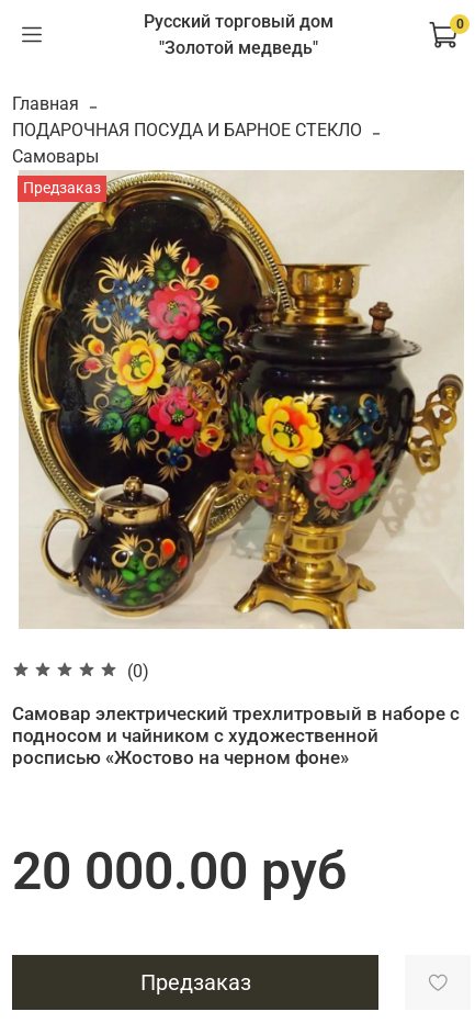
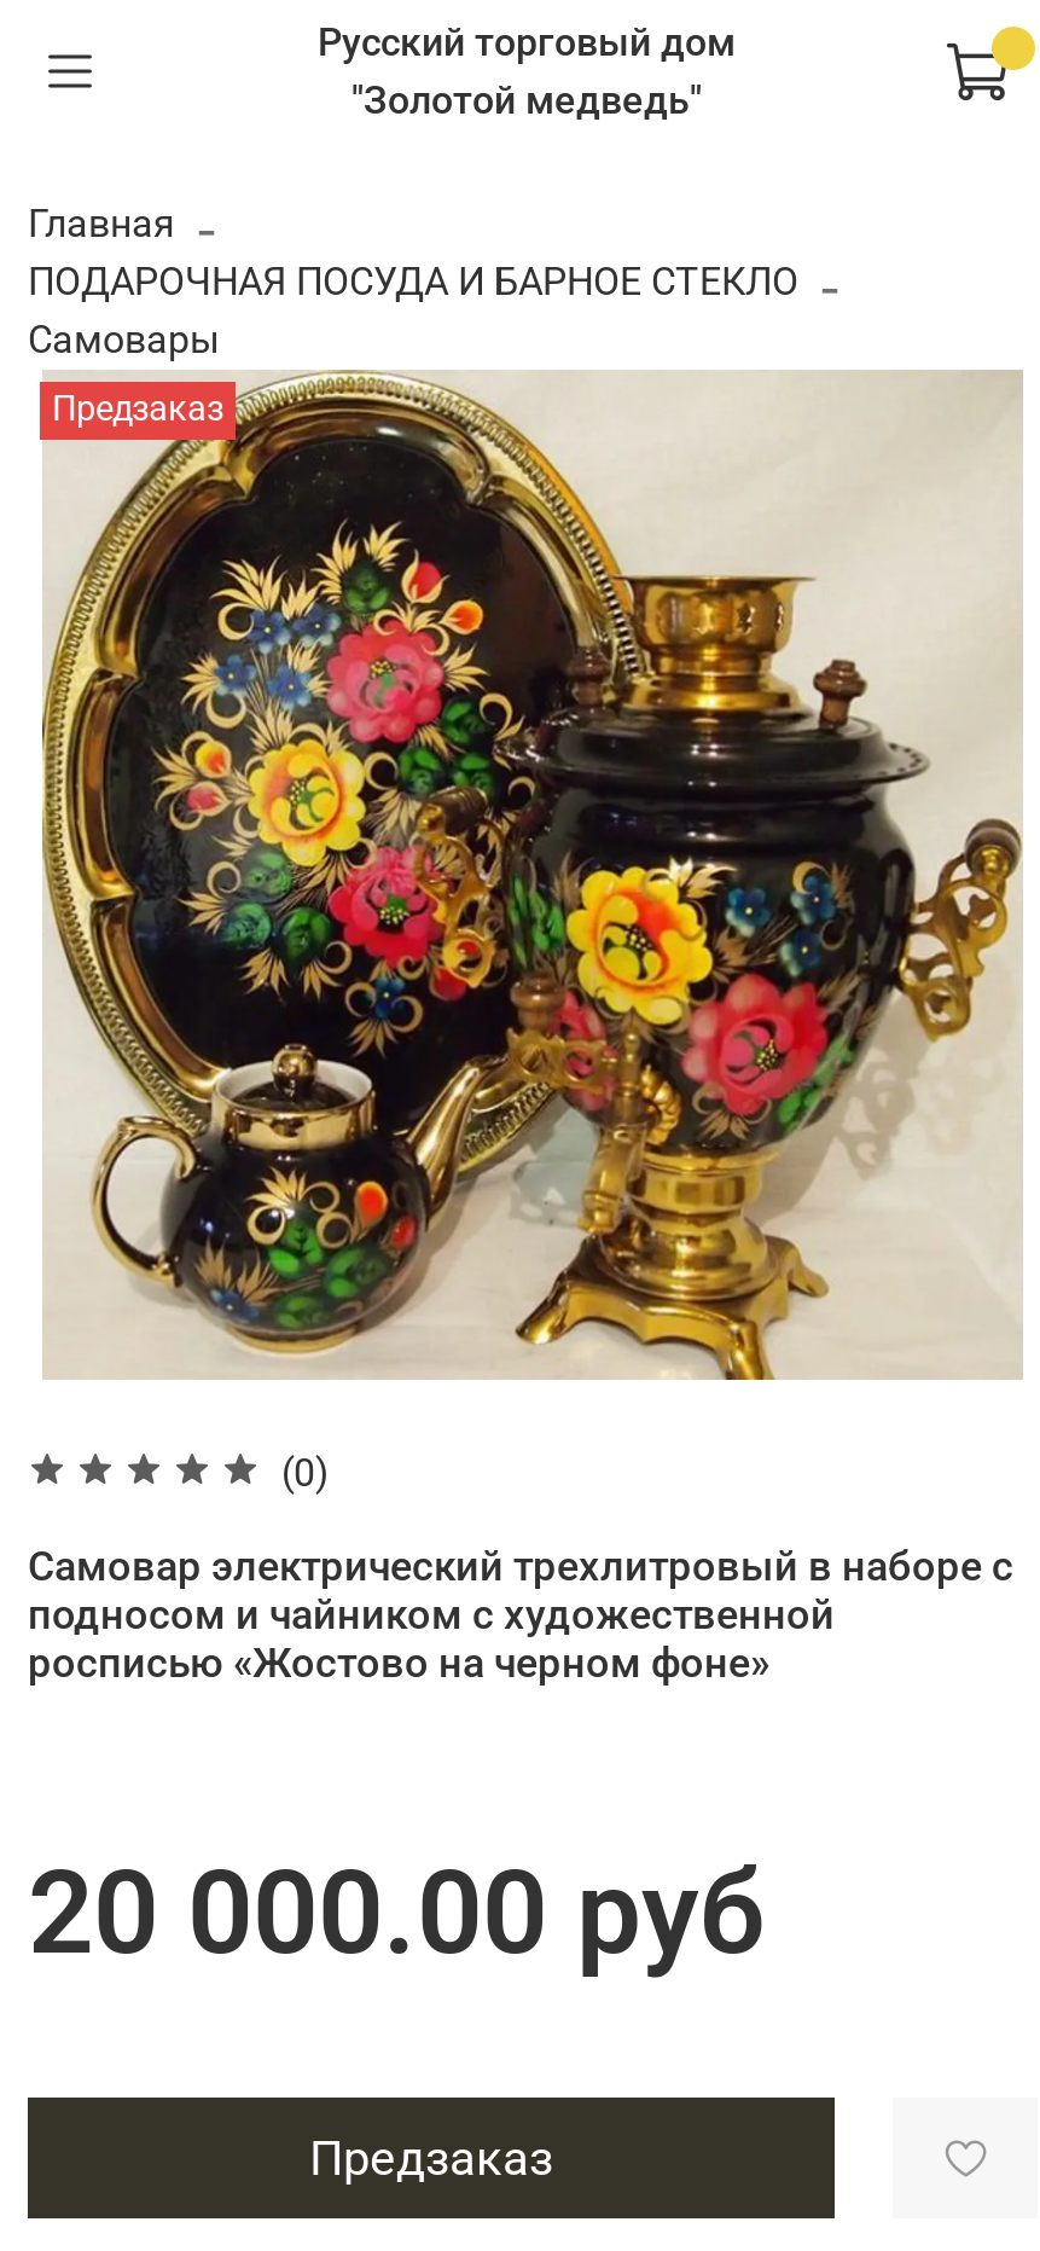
- 0
